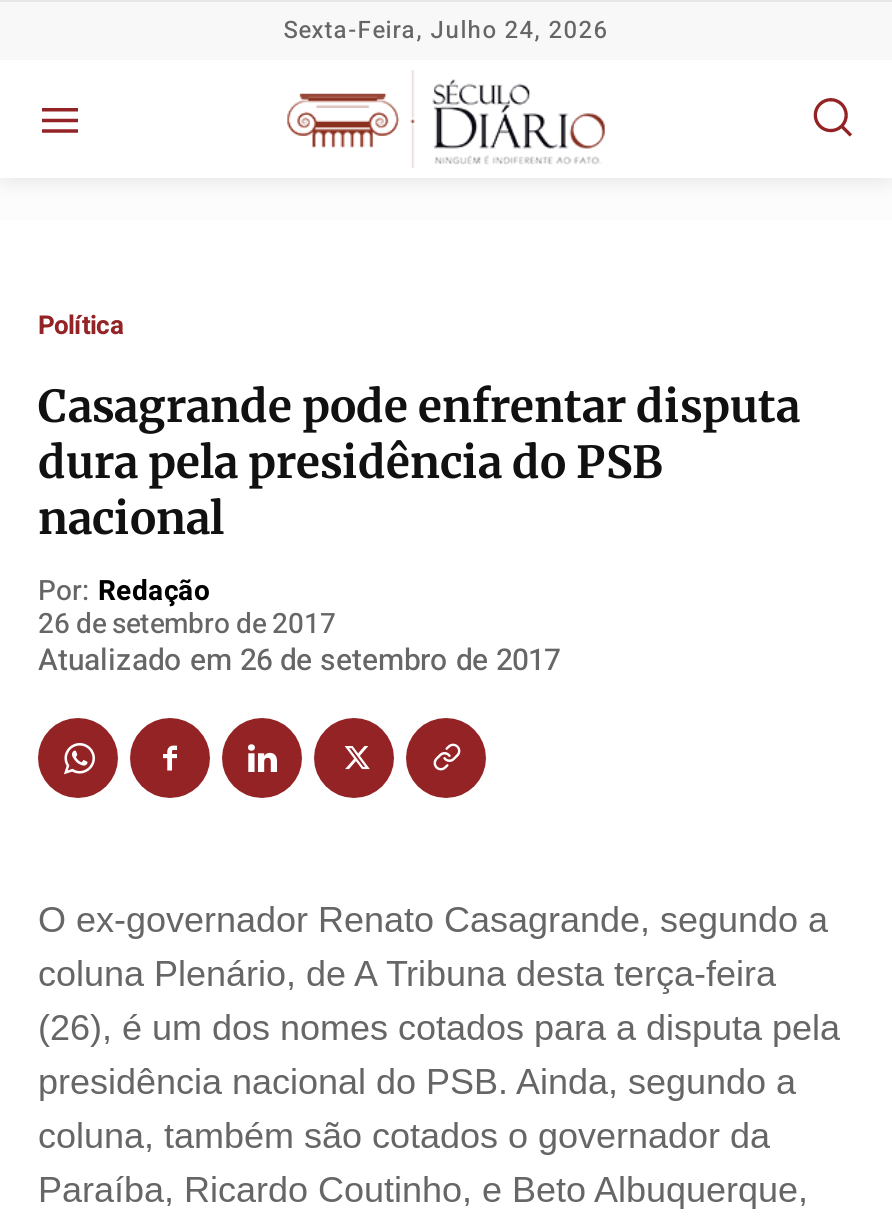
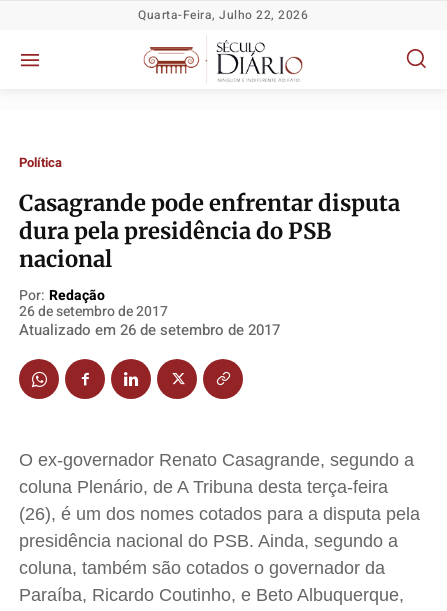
- Sexta-Feira, Julho 24, 2026
+ Quarta-Feira, Julho 22, 2026
